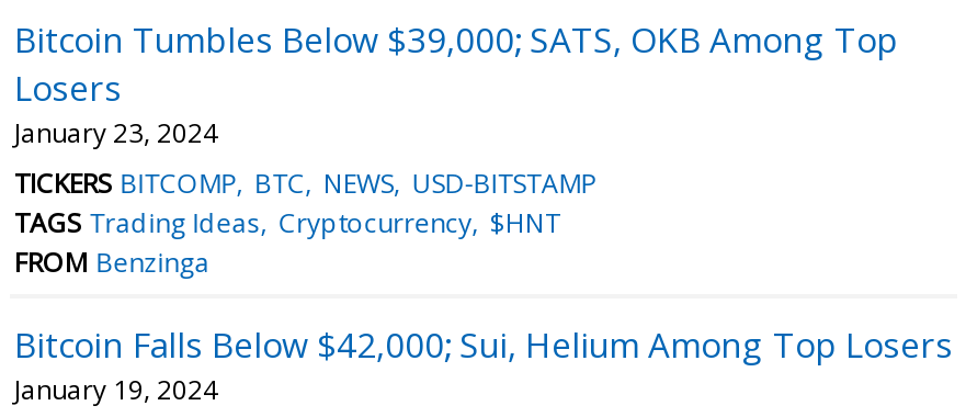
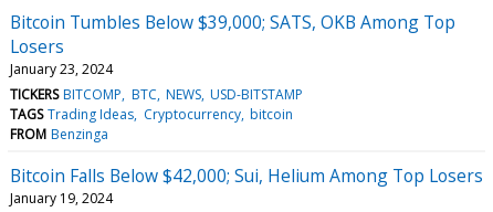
- TAGS Trading Ideas Cryptocurrency $HNT
+ TAGS Trading Ideas Cryptocurrency bitcoin
